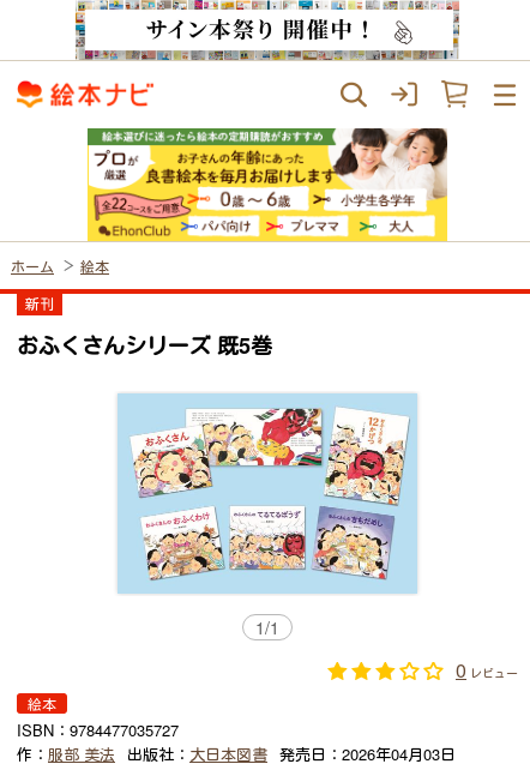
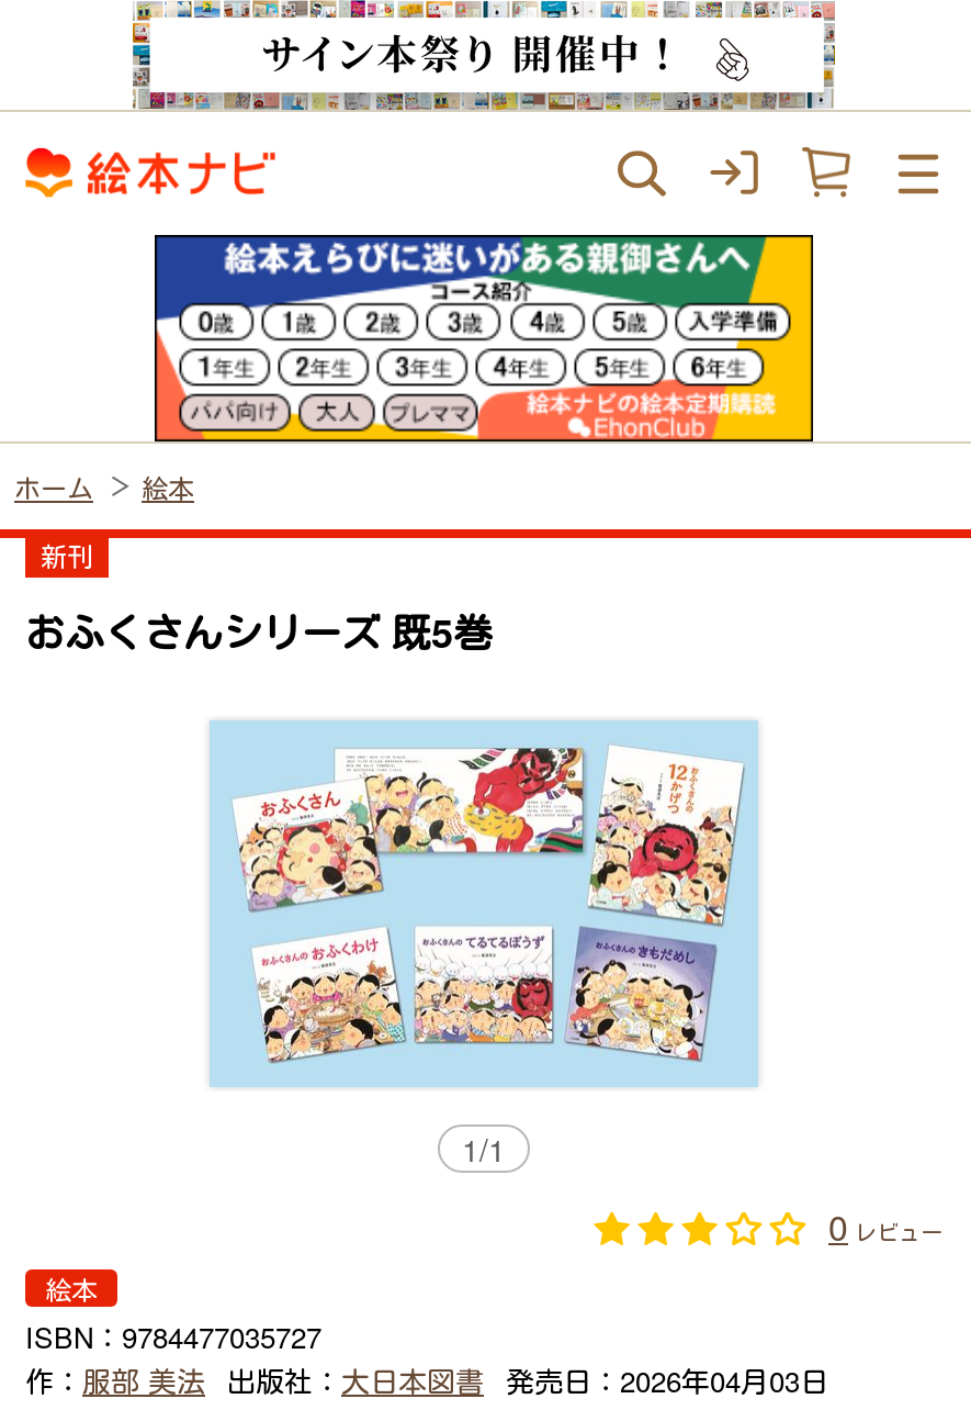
- [image]
+ [image]
